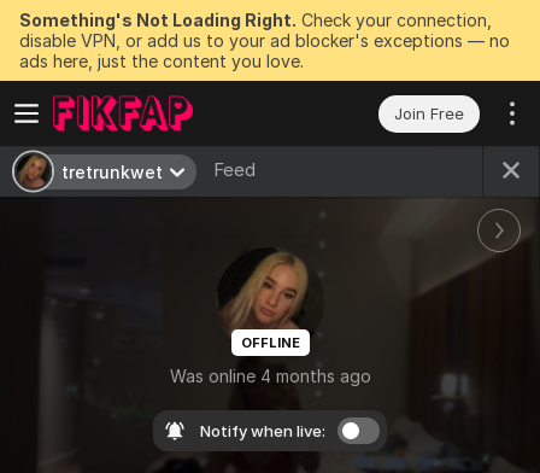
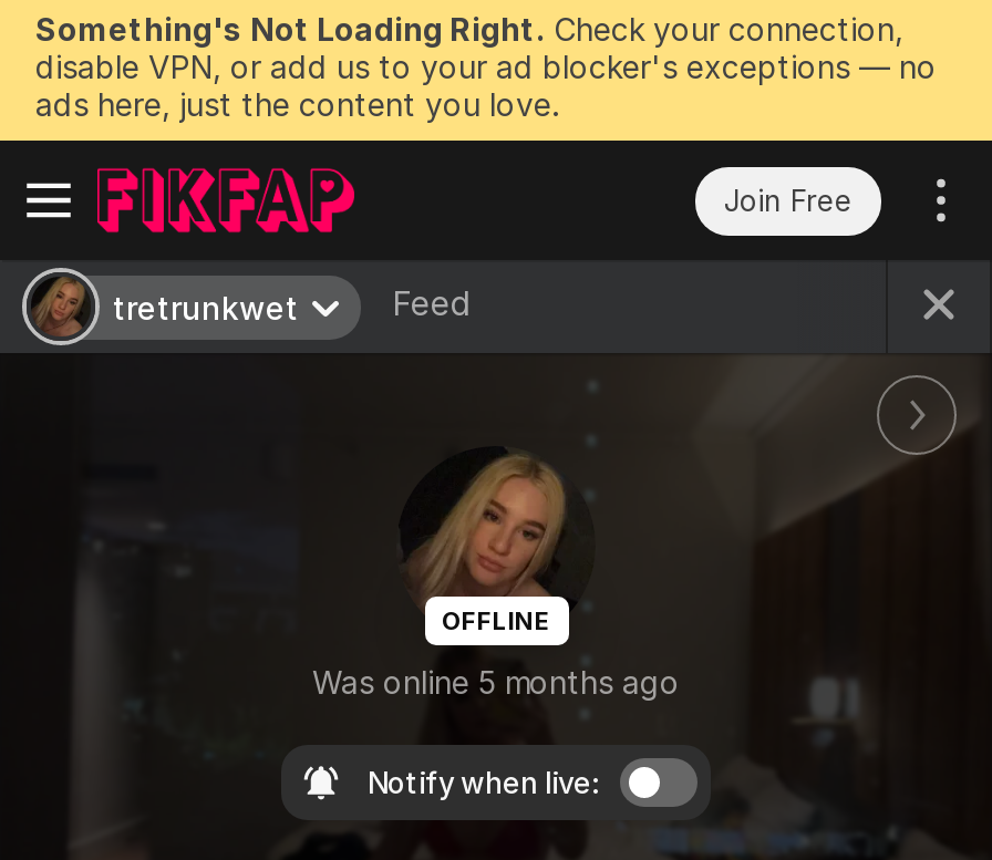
- Was online 4 months ago
+ Was online 5 months ago
